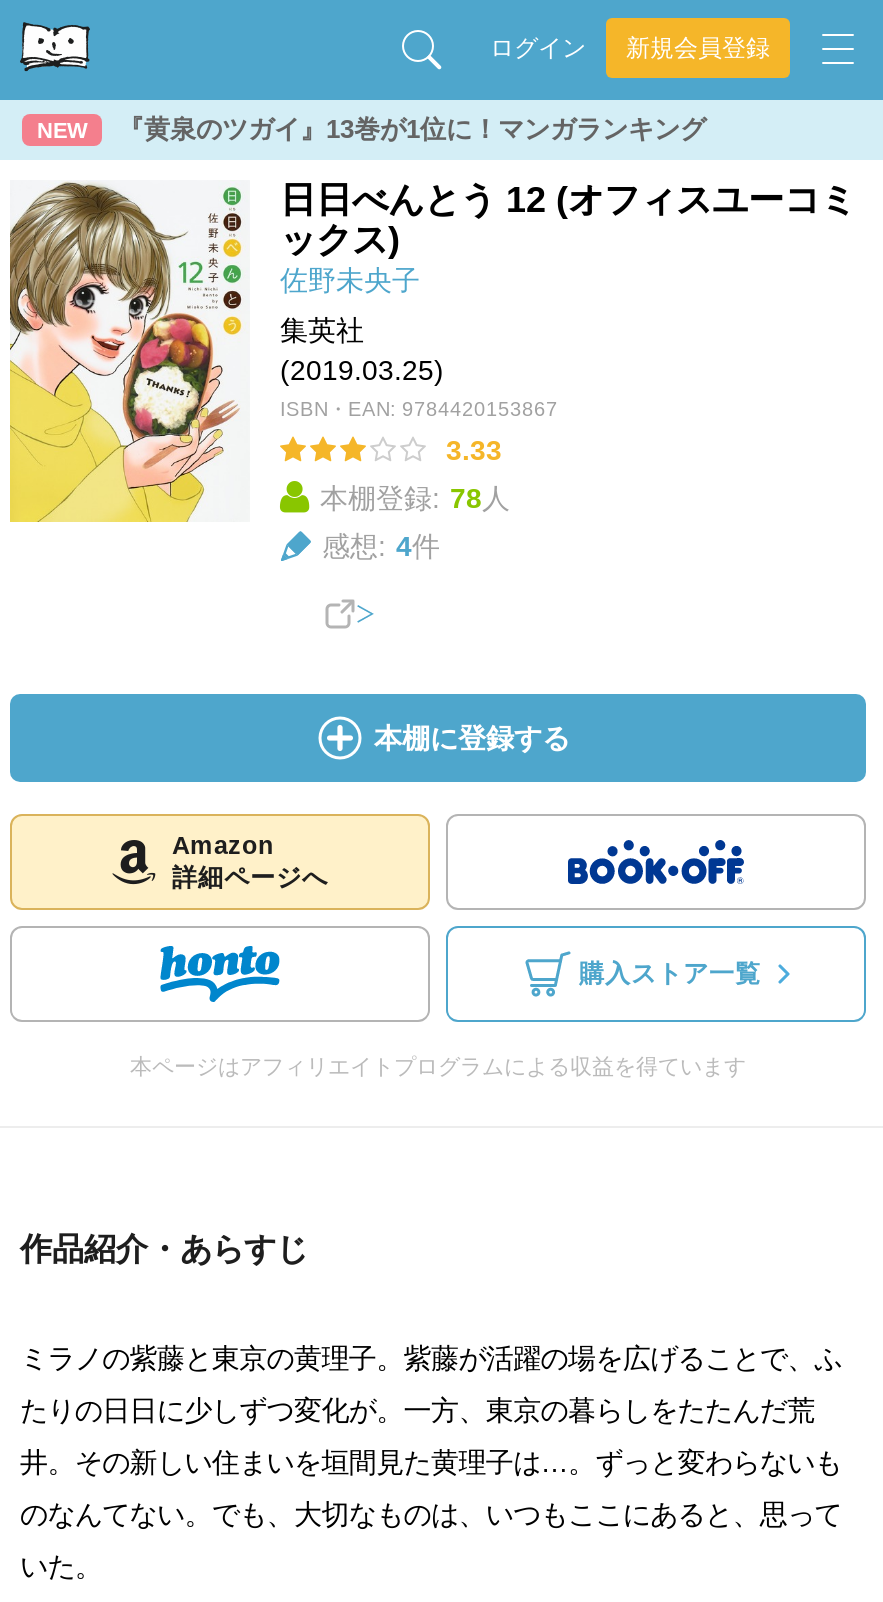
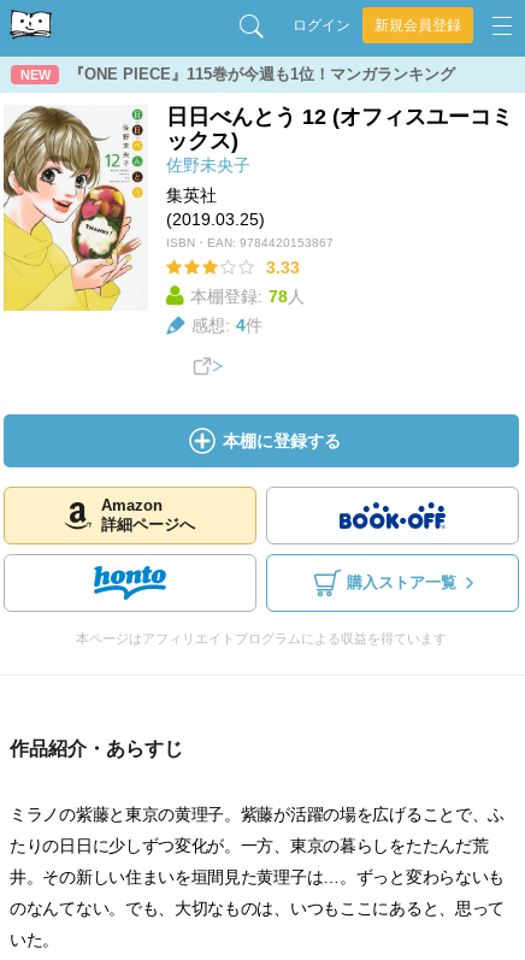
- 『黄泉のツガイ』13巻が1位に！マンガランキング
+ 『ONE PIECE』115巻が今週も1位！マンガランキング
